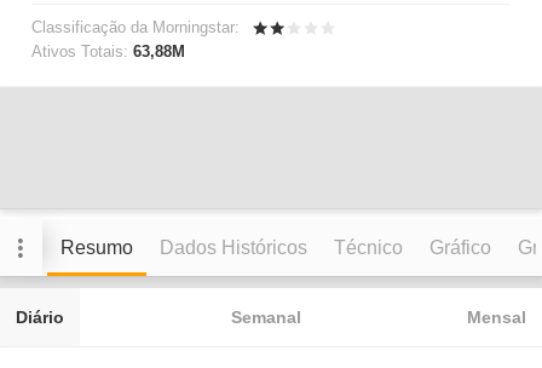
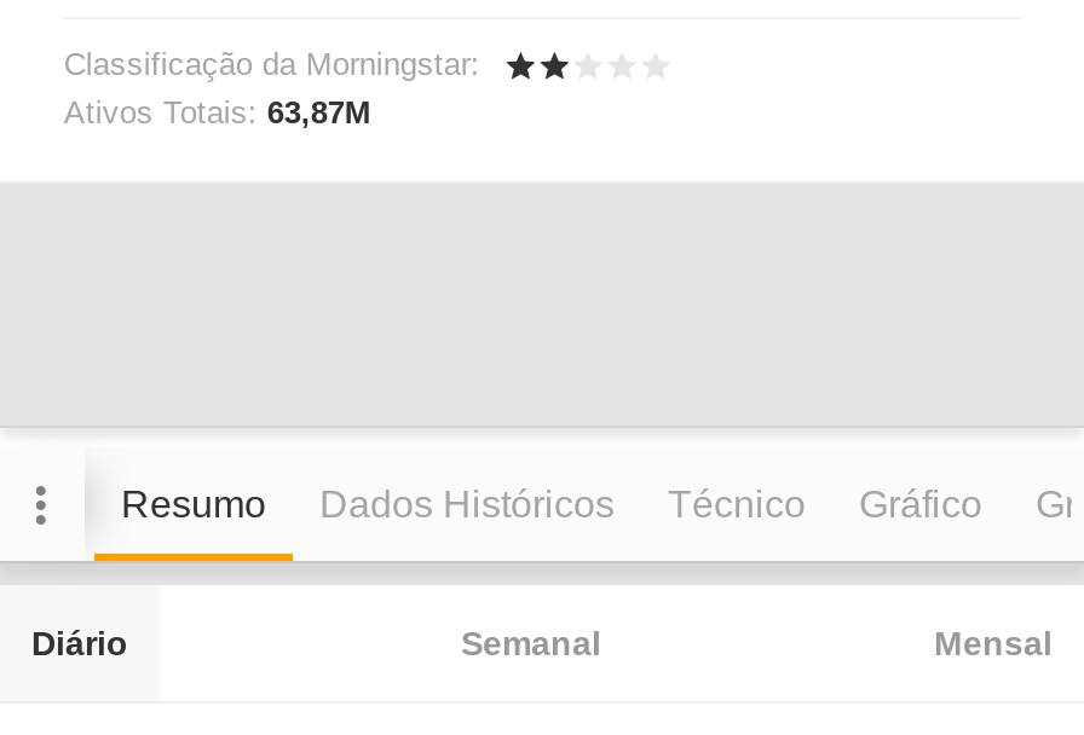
- Ativos Totais: 63,88M
+ Ativos Totais: 63,87M
